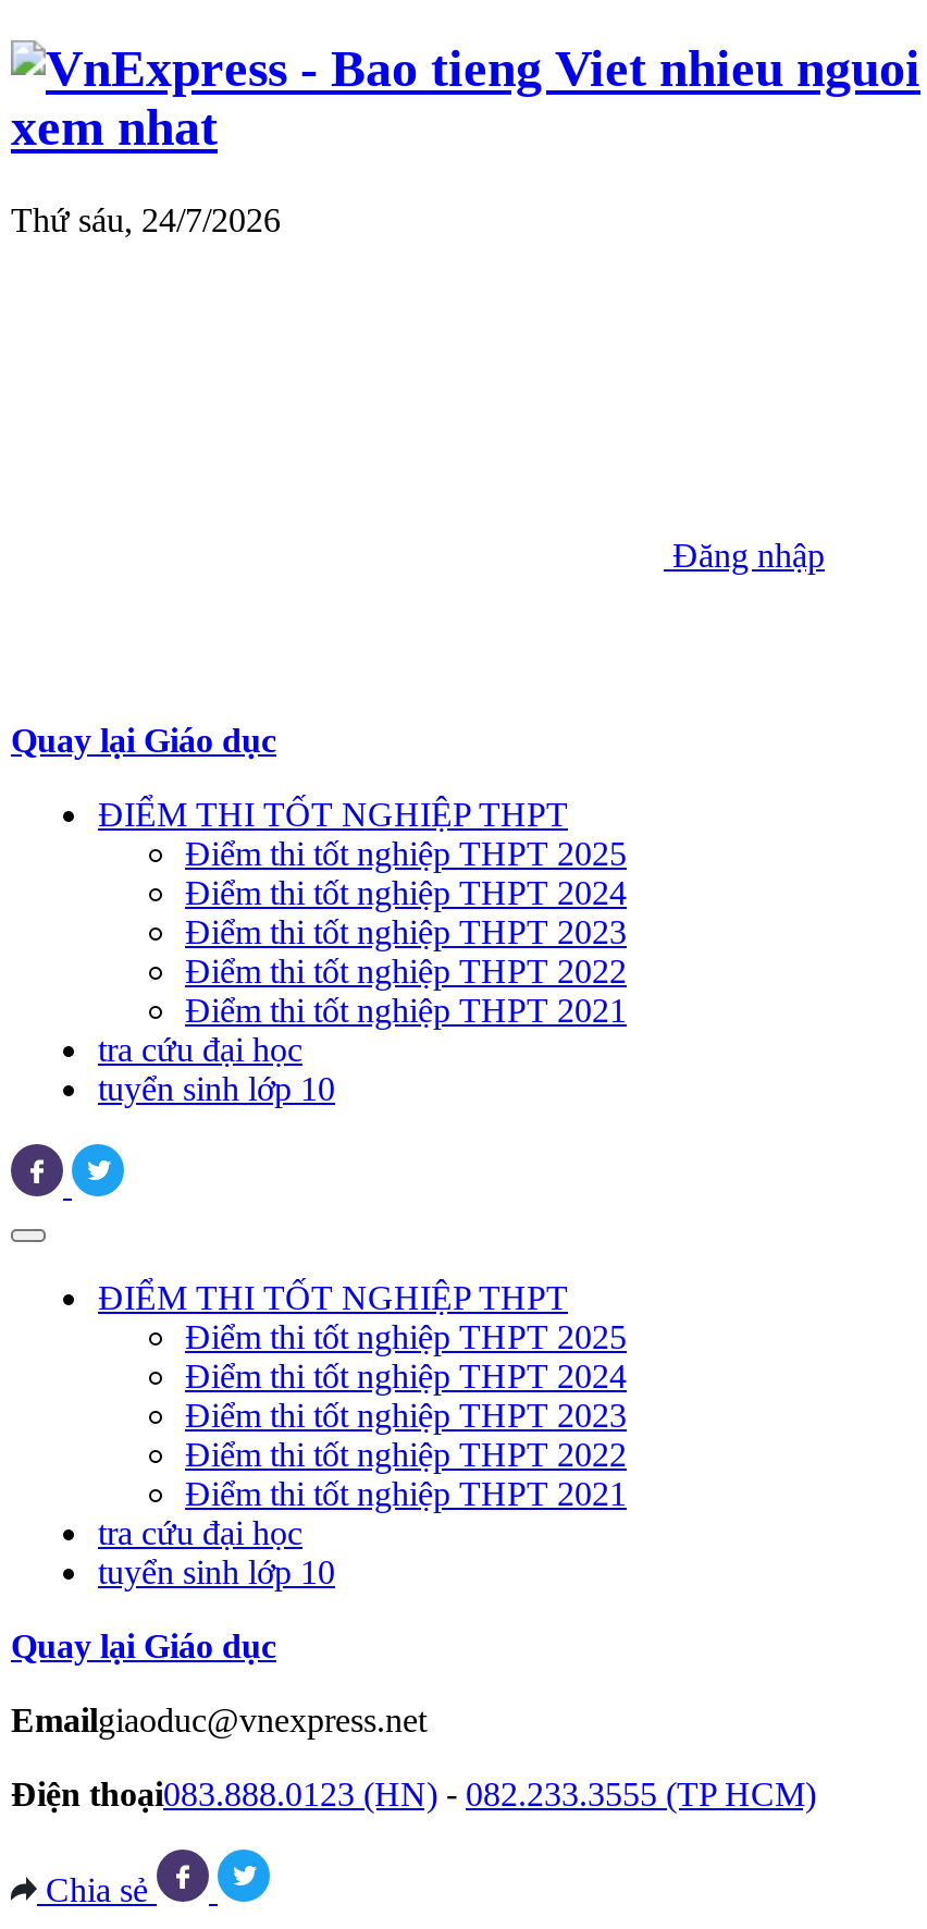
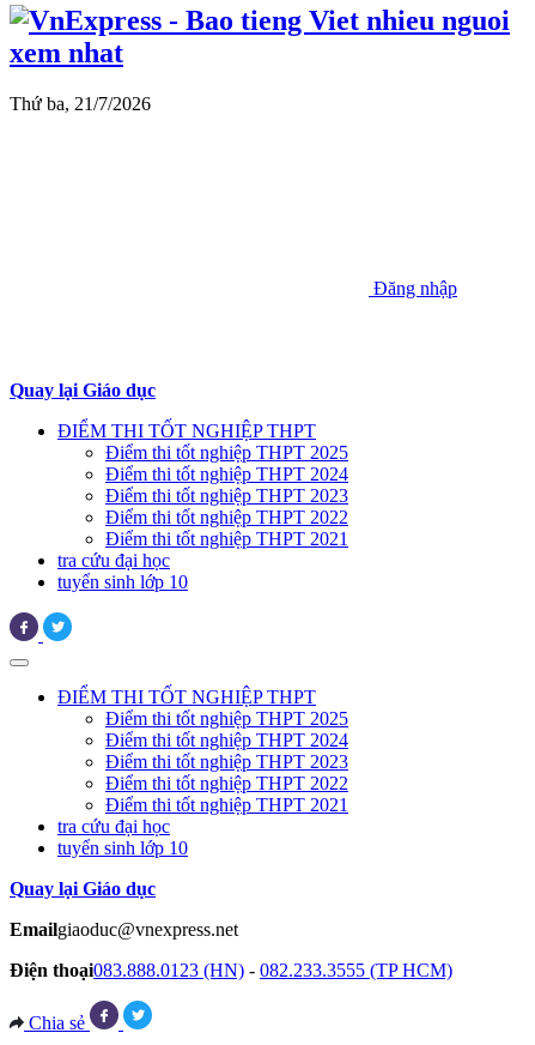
- Thứ sáu, 24/7/2026
+ Thứ ba, 21/7/2026
